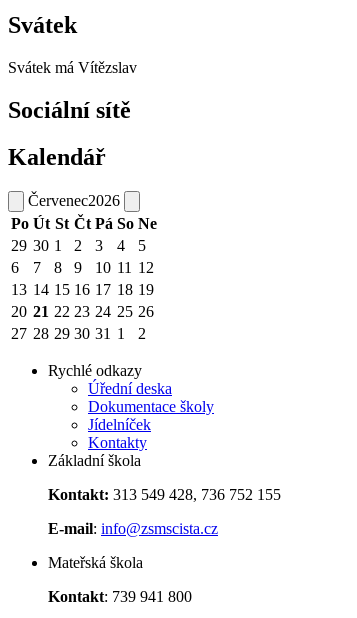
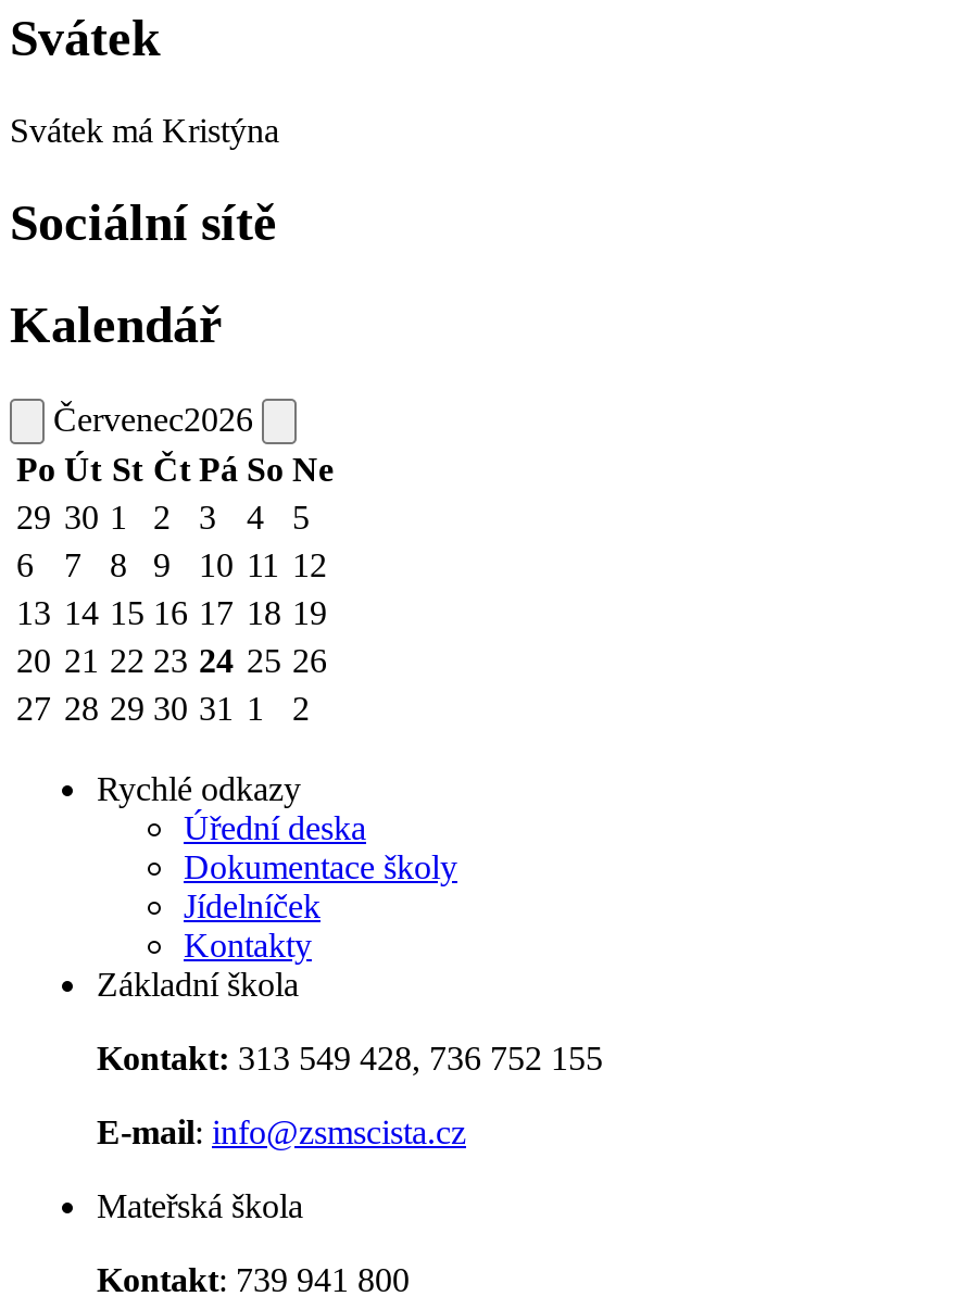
- Svátek má Vítězslav
+ Svátek má Kristýna
